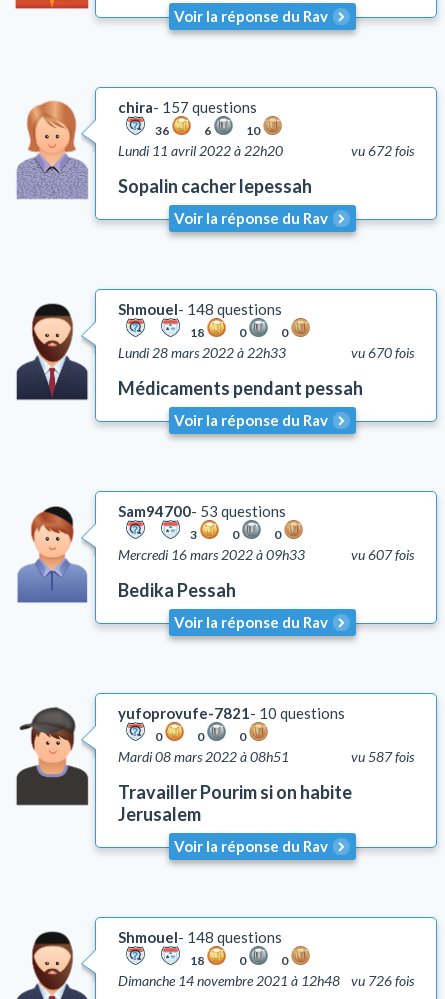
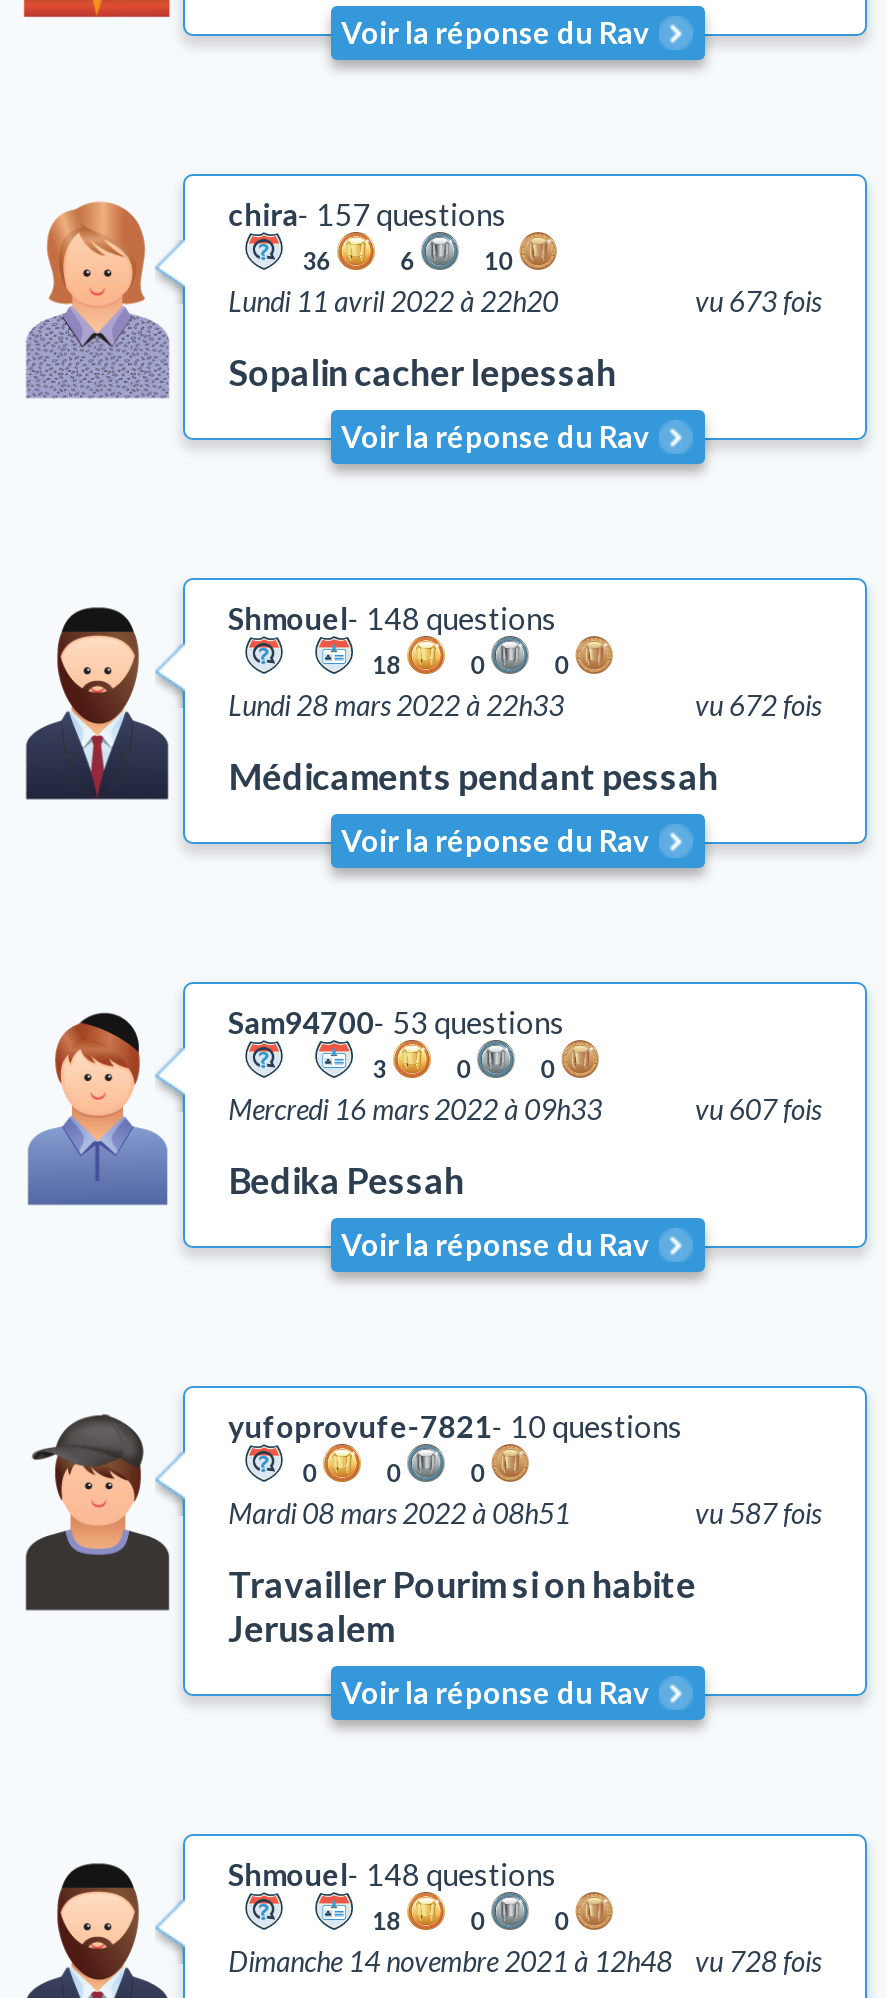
- vu 672 fois
+ vu 673 fois

- vu 670 fois
+ vu 672 fois

- Dimanche 14 novembre 2021 à 12h48 vu 726 fois
+ Dimanche 14 novembre 2021 à 12h48 vu 728 fois
